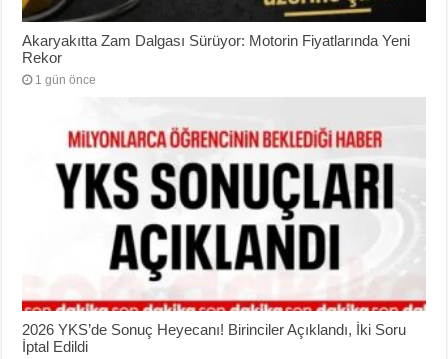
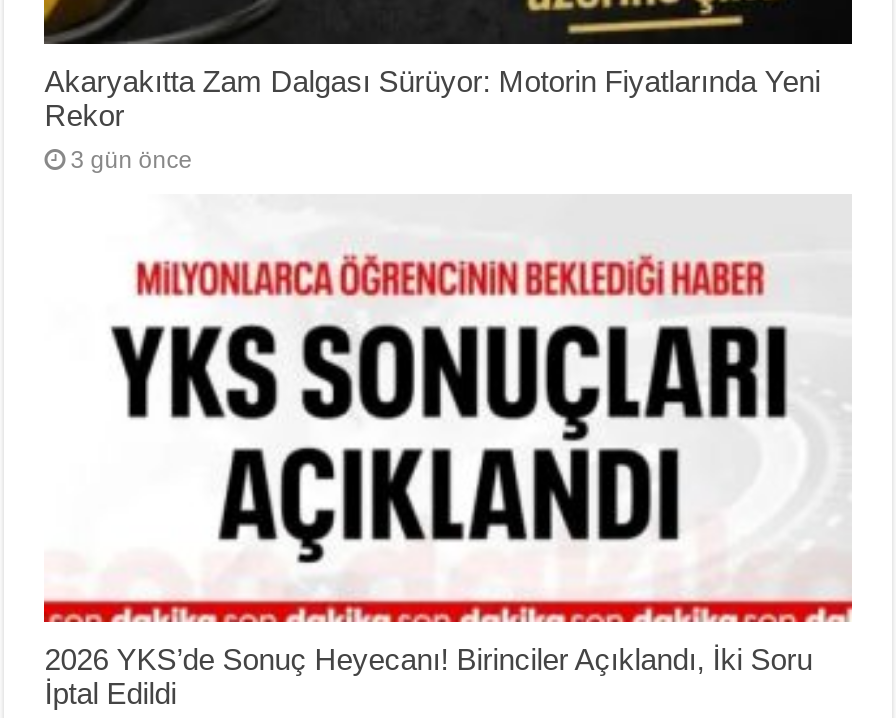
- 1 gün önce
+ 3 gün önce
